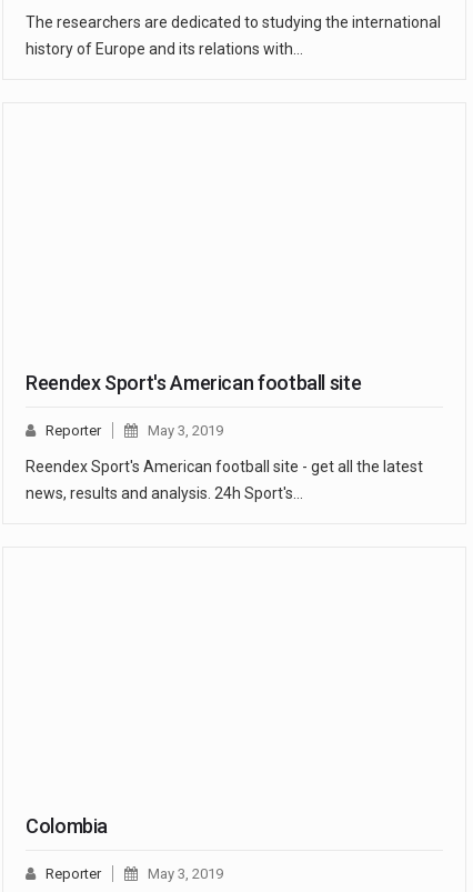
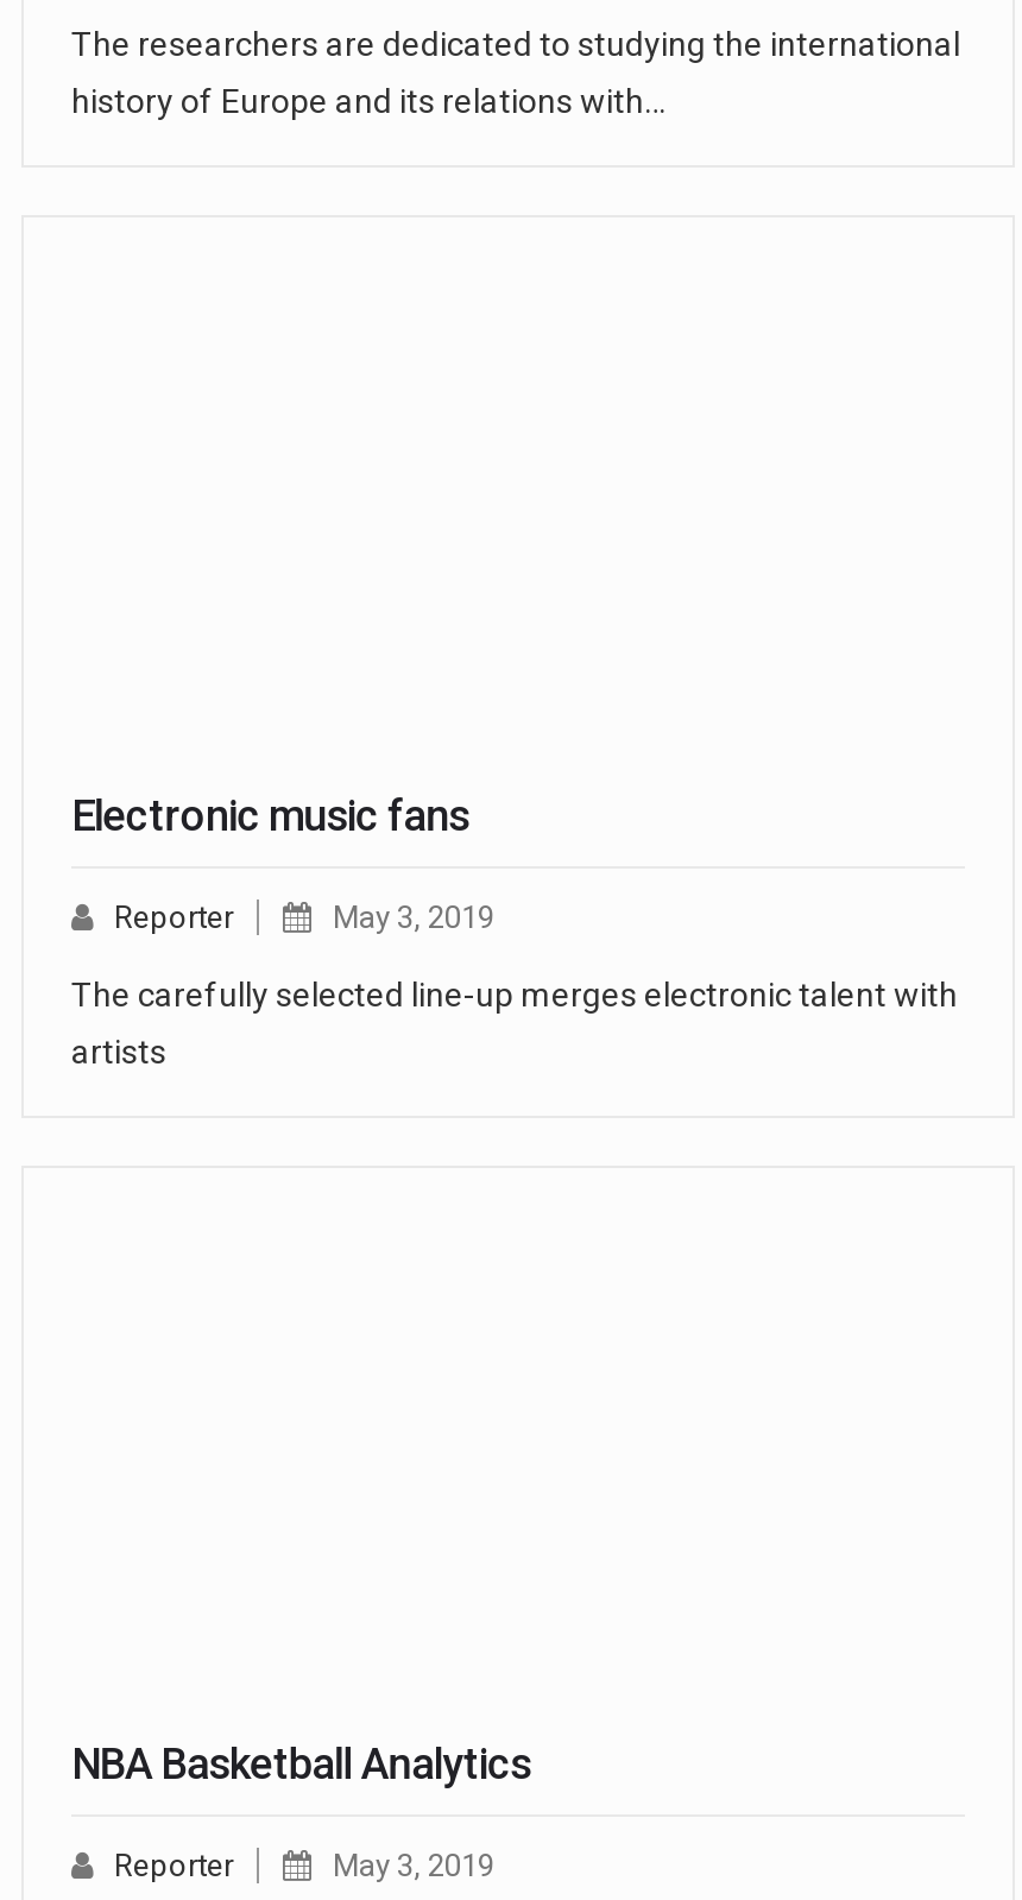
- Reendex Sport's American football site
+ Electronic music fans

- Reendex Sport's American football site - get all the latest
+ The carefully selected line-up merges electronic talent with

- news, results and analysis. 24h Sport's…
+ artists

- Colombia
+ NBA Basketball Analytics
